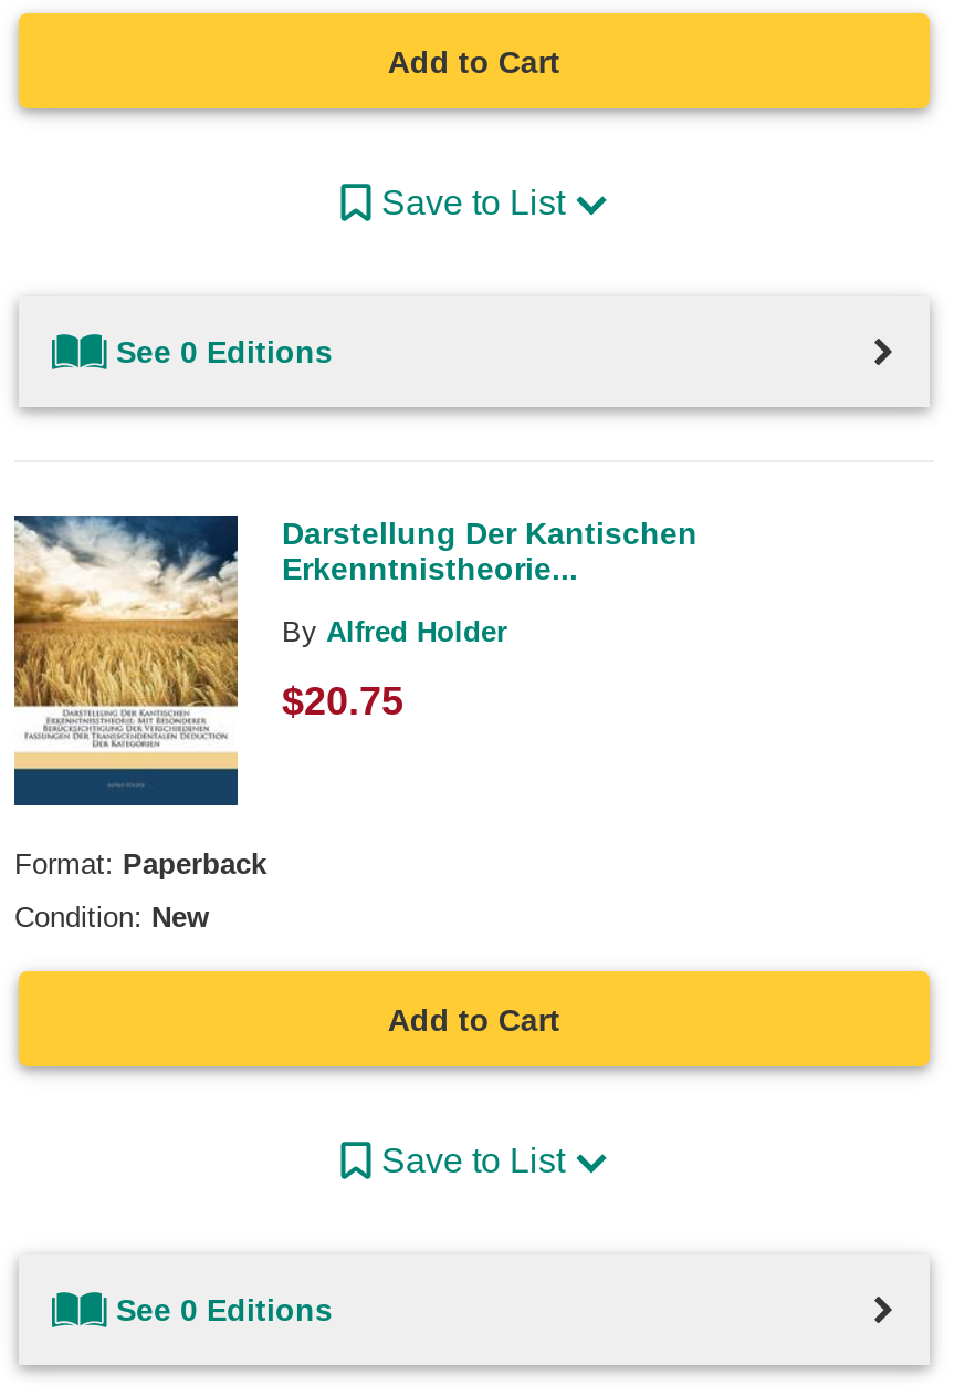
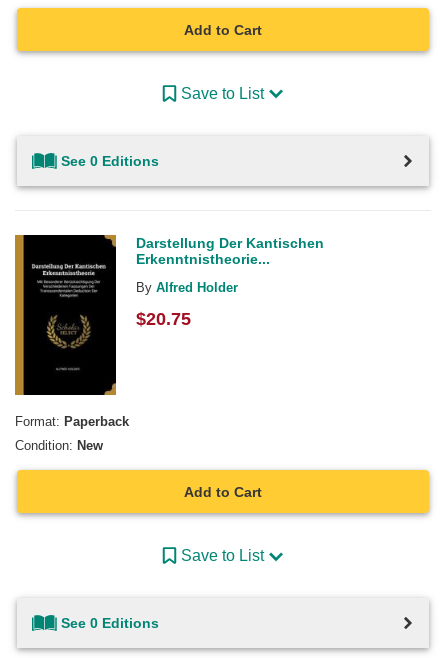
- [image]
+ [image]
